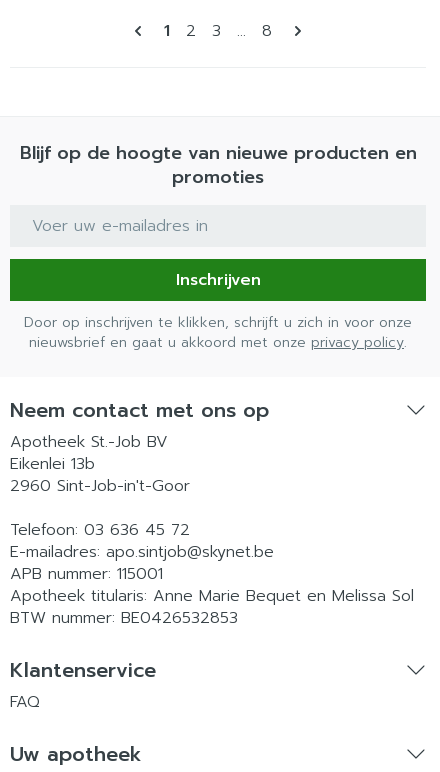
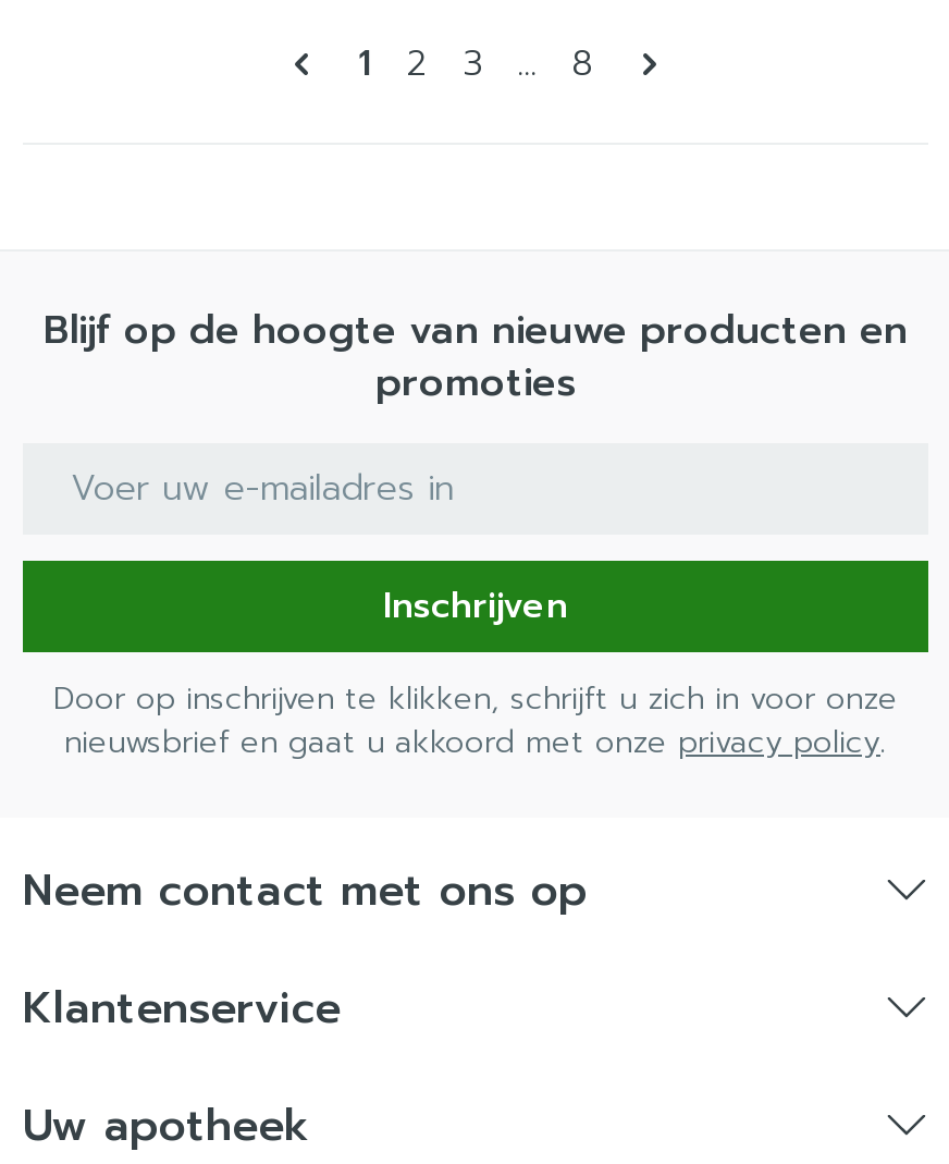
- Apotheek St.-Job BV
- Eikenlei 13b
- 2960 Sint-Job-in't-Goor
- Telefoon: 03 636 45 72
- E-mailadres: apo.sintjob@skynet.be
- APB nummer: 115001
- Apotheek titularis: Anne Marie Bequet en Melissa Sol
- BTW nummer: BE0426532853

- FAQ
